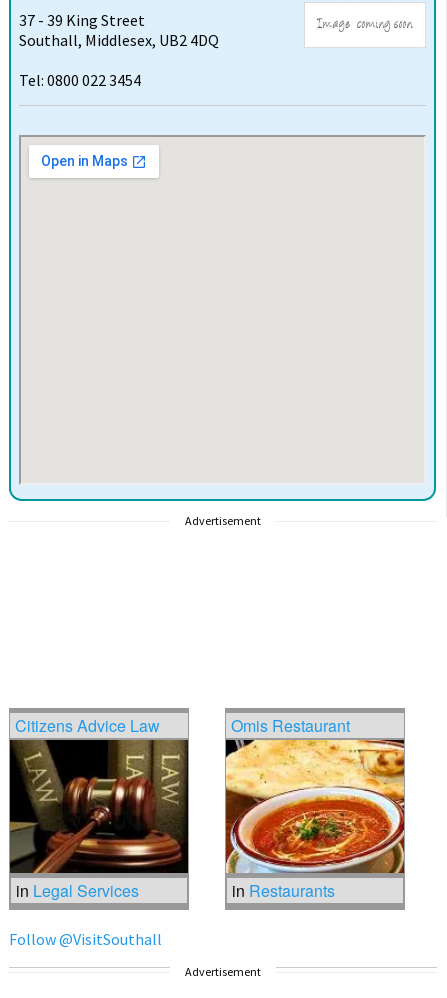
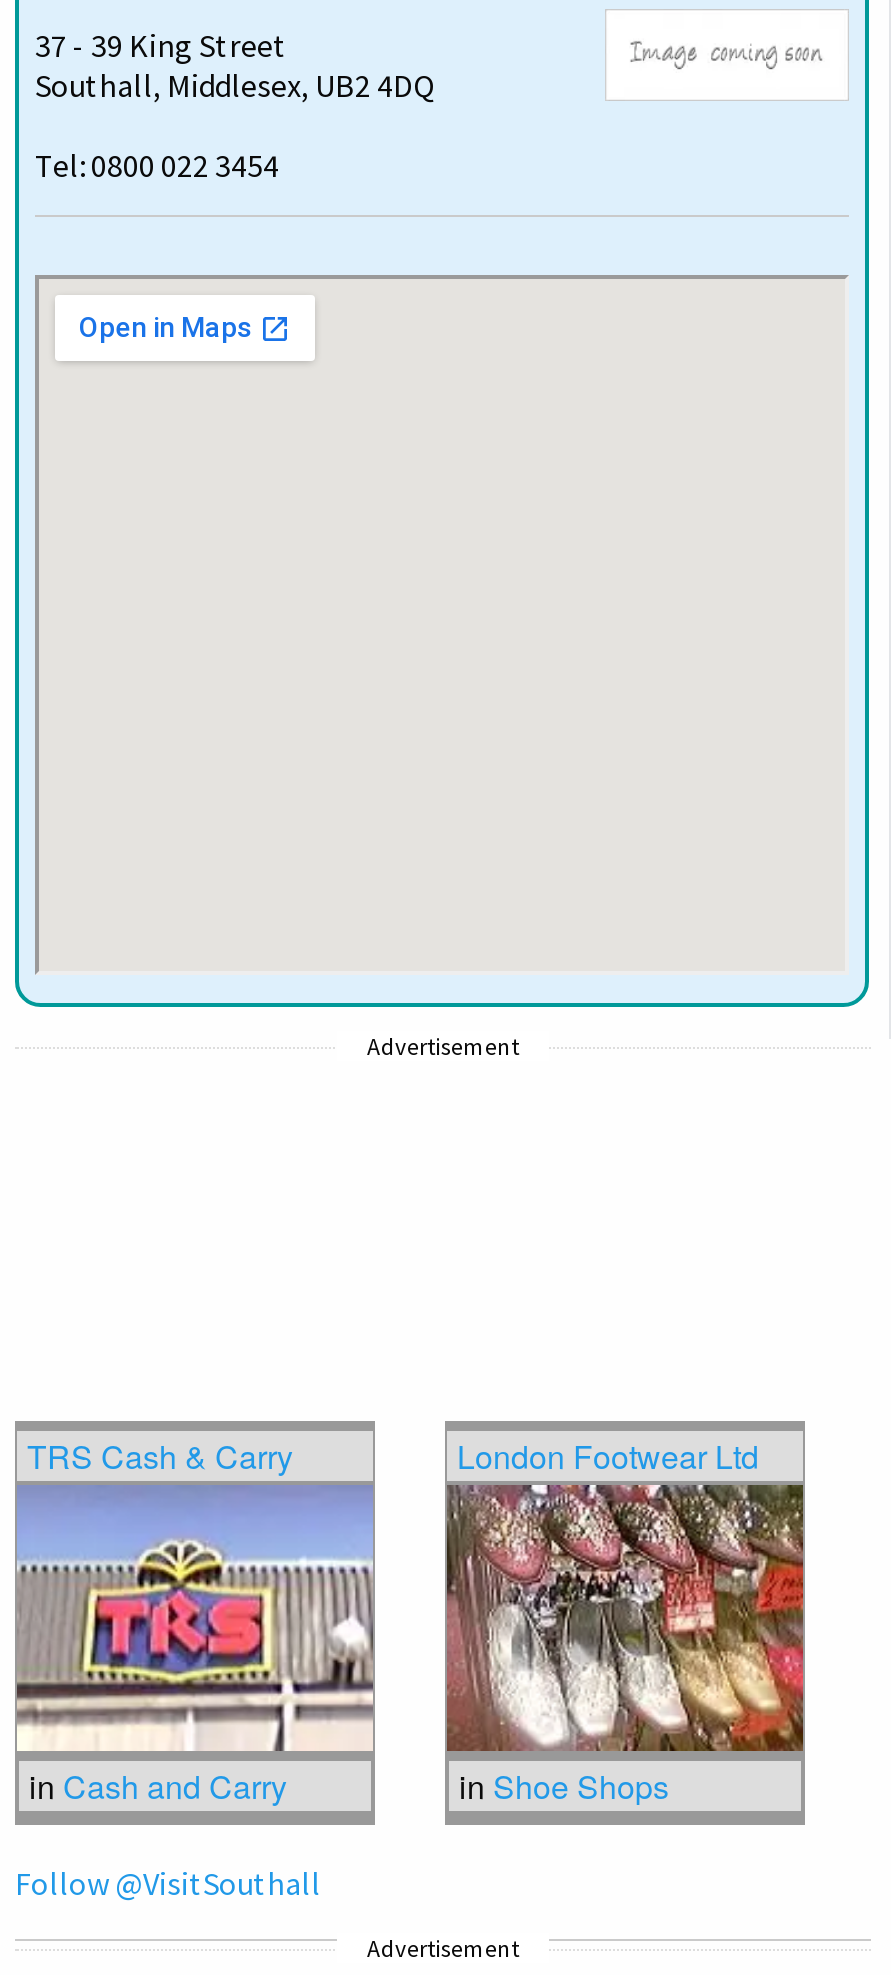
- Citizens Advice Law
+ TRS Cash & Carry

- Omis Restaurant
+ London Footwear Ltd

- [image]
- in Legal Services
+ [image]
+ in Cash and Carry

- [image]
- in Restaurants
+ [image]
+ in Shoe Shops
